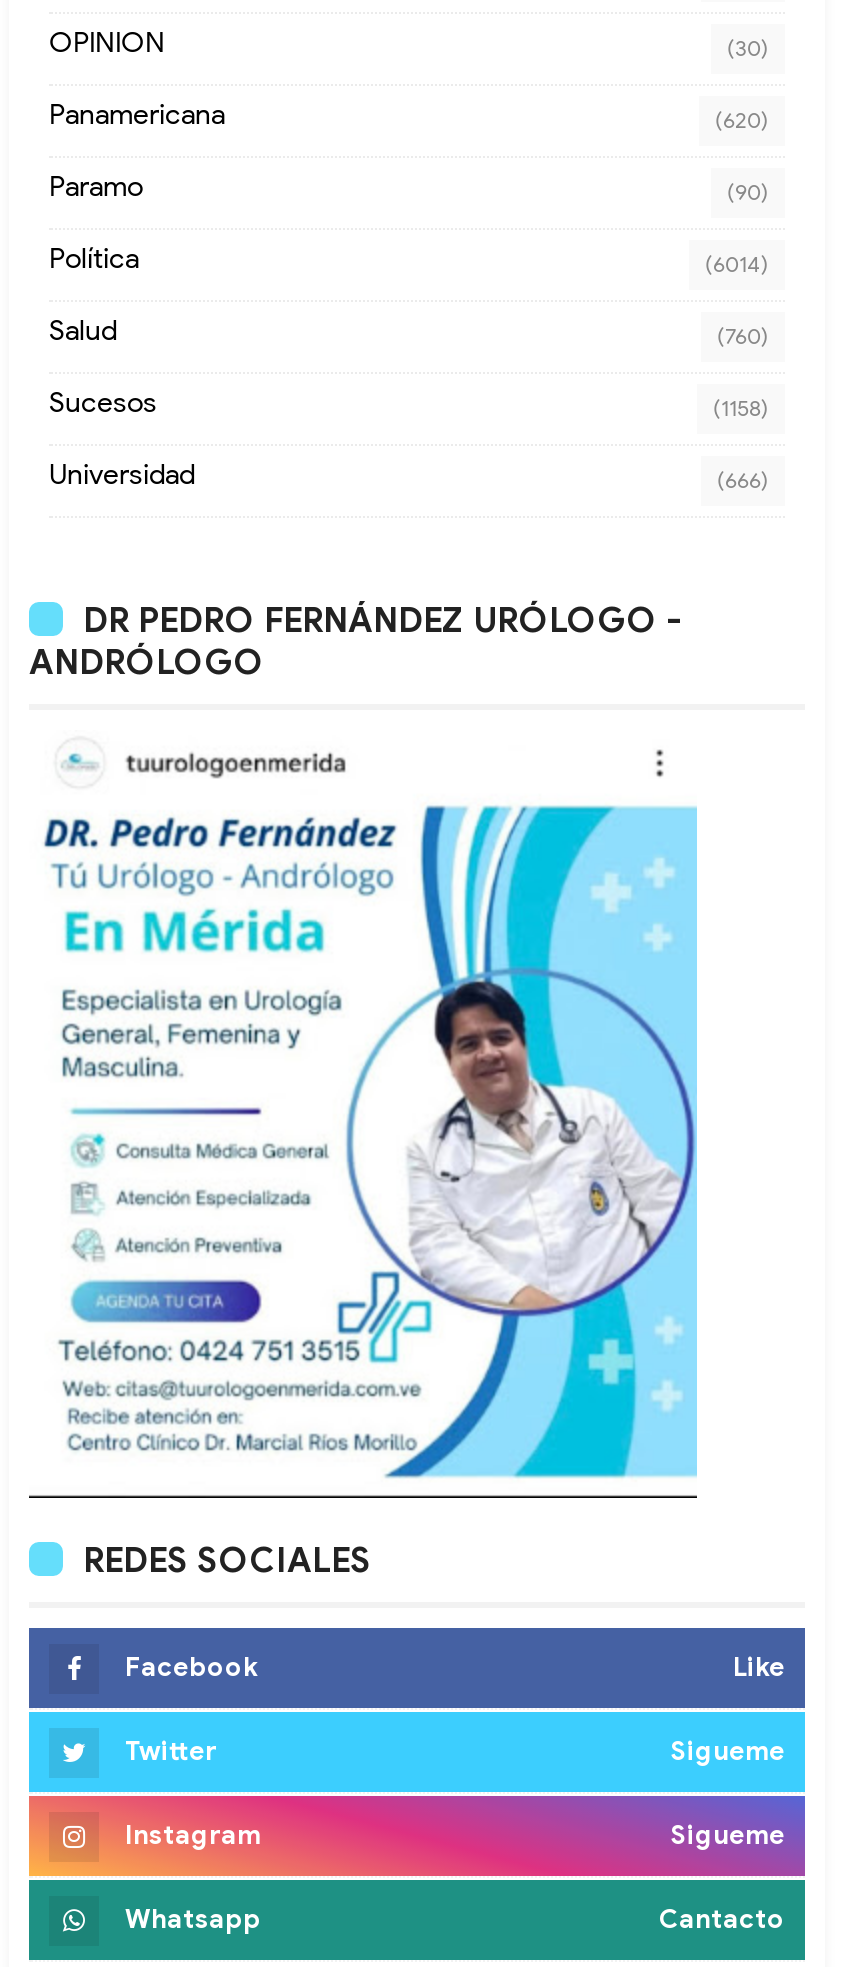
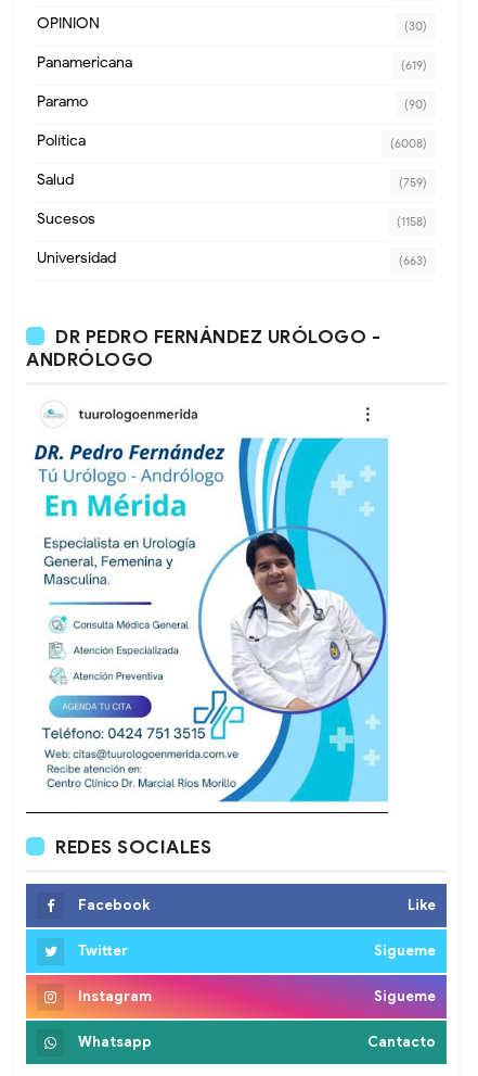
- (620)
+ (619)

- (6014)
+ (6008)

- (760)
+ (759)

- (666)
+ (663)
